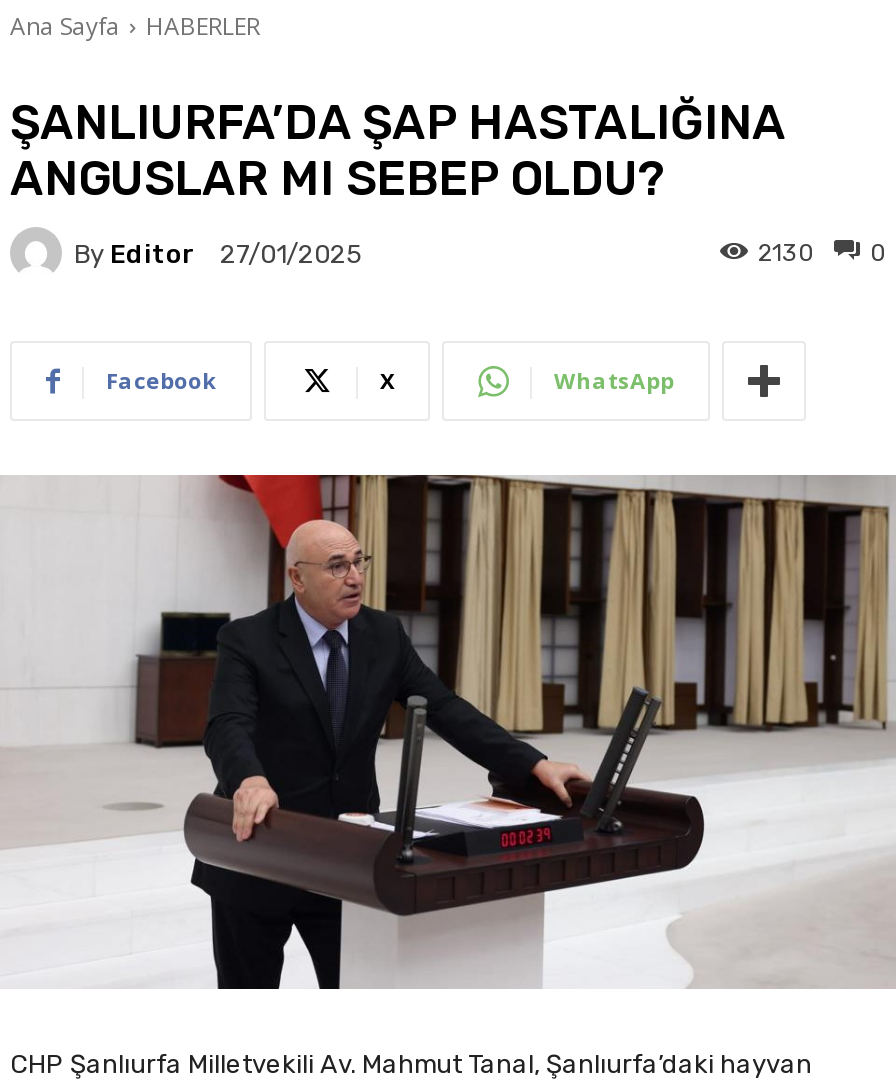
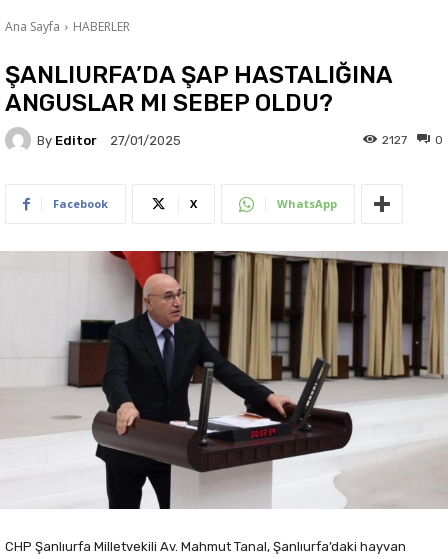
- 2130 0
+ 2127 0
